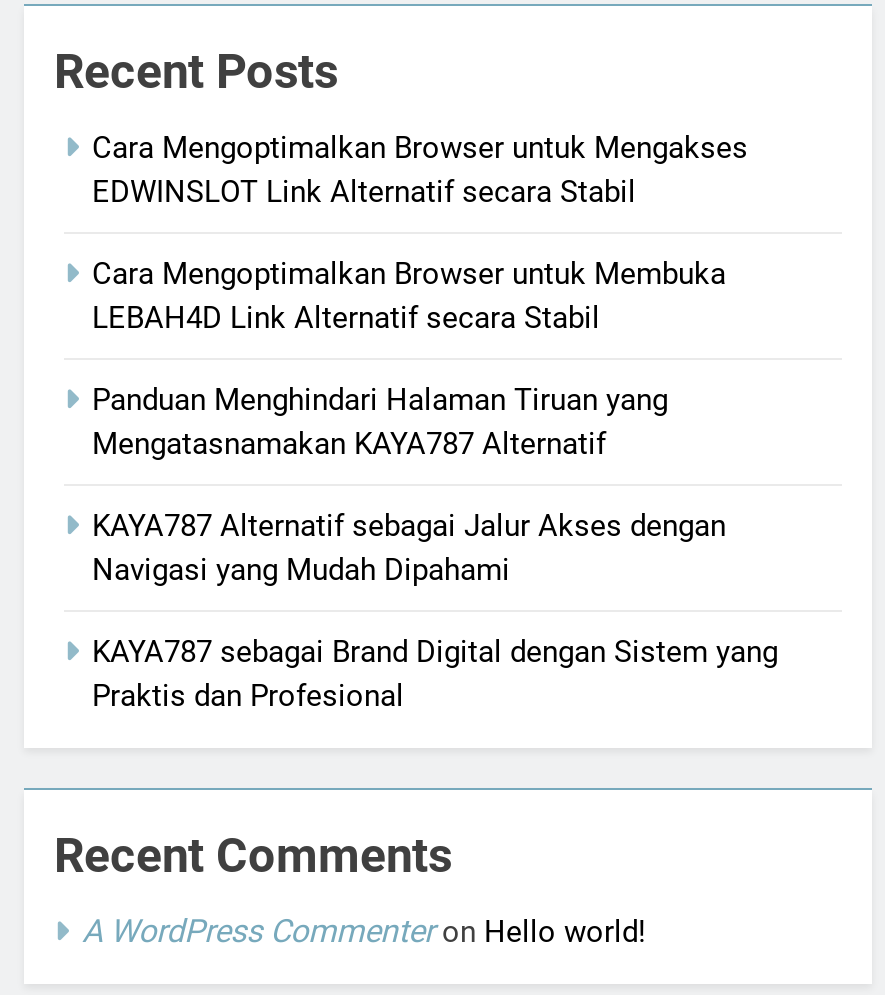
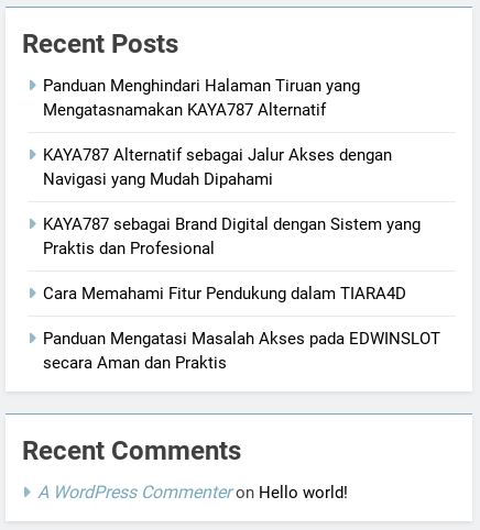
- Cara Mengoptimalkan Browser untuk Mengakses
- EDWINSLOT Link Alternatif secara Stabil
- Cara Mengoptimalkan Browser untuk Membuka
- LEBAH4D Link Alternatif secara Stabil

moved up: Panduan Menghindari Halaman Tiruan yang | Mengatasnamakan KAYA787 Alternatif | KAYA787 Alternatif sebagai Jalur Akses dengan | Navigasi yang Mudah Dipahami | KAYA787 sebagai Brand Digital dengan Sistem yang | Praktis dan Profesional

+ Cara Memahami Fitur Pendukung dalam TIARA4D
+ Panduan Mengatasi Masalah Akses pada EDWINSLOT
+ secara Aman dan Praktis
